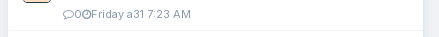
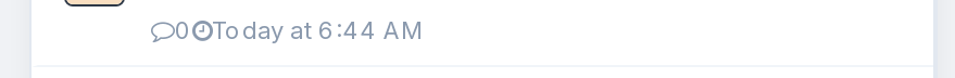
- 0 Friday a31 7:23 AM
+ 0 Today at 6:44 AM
